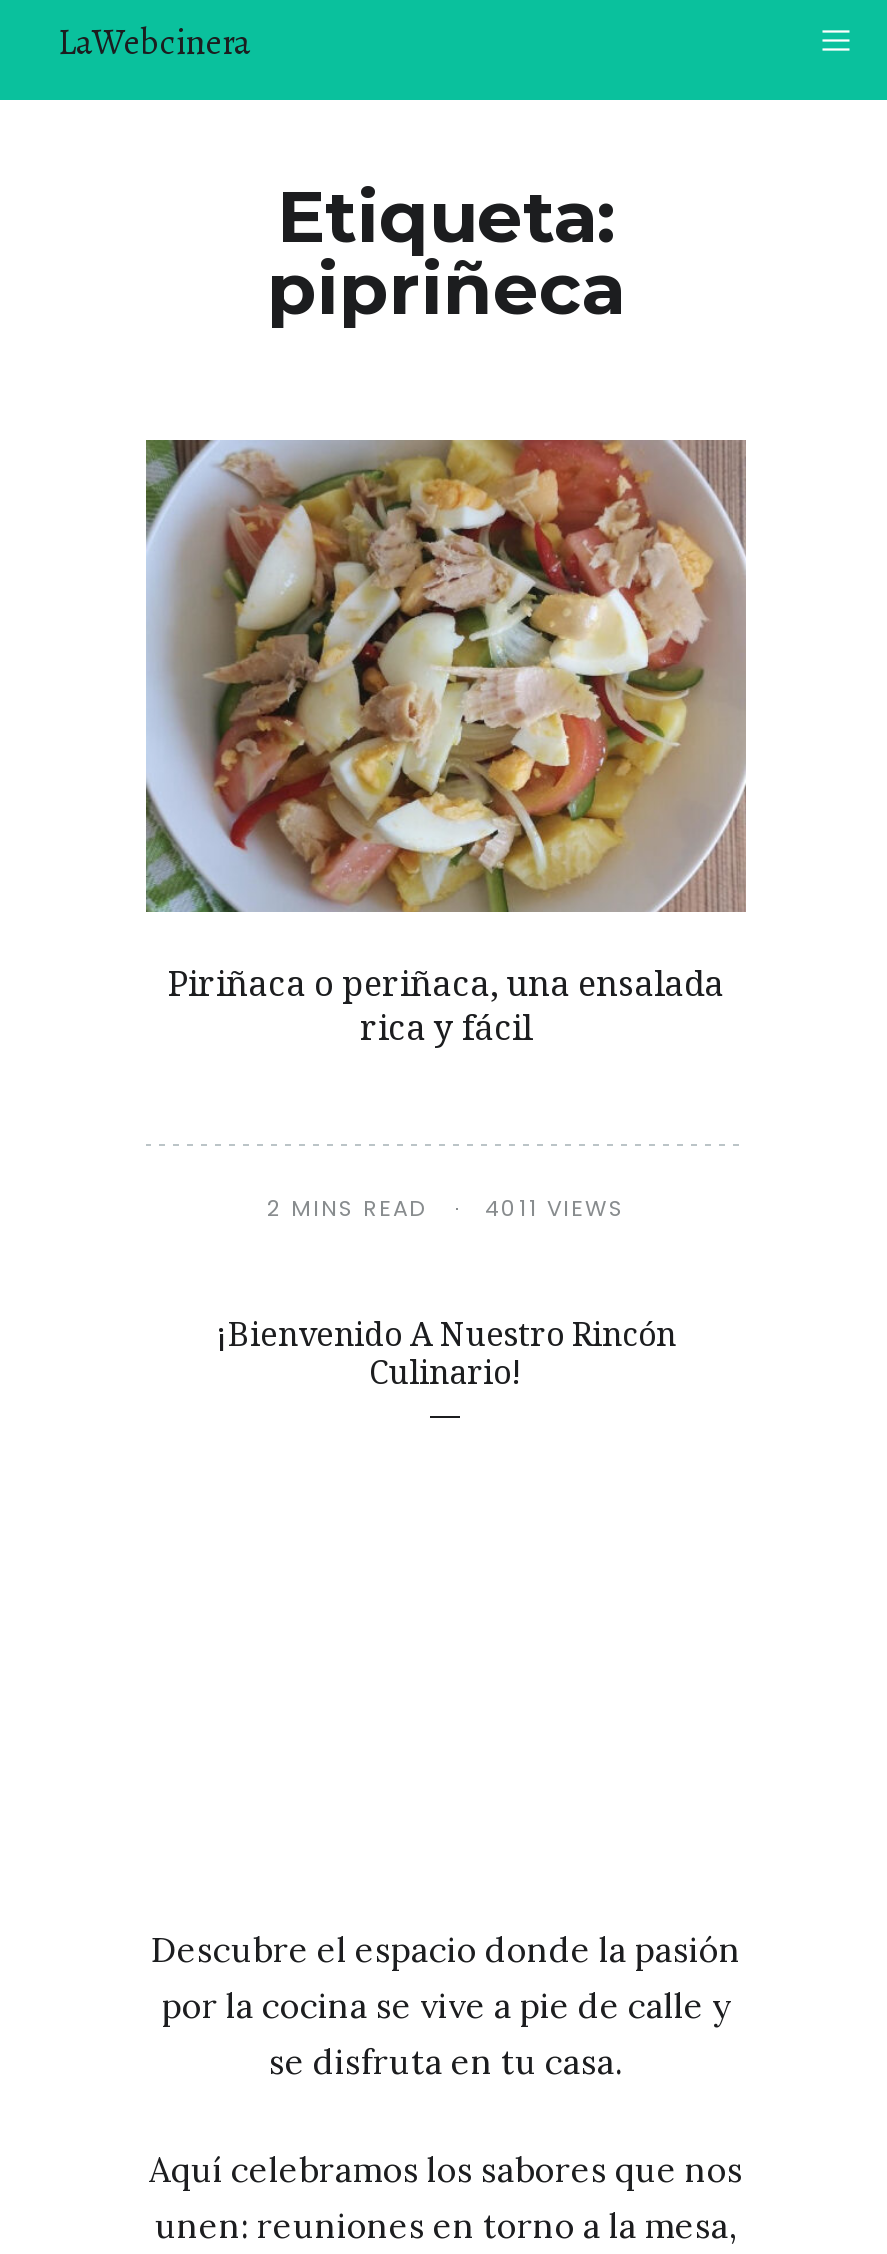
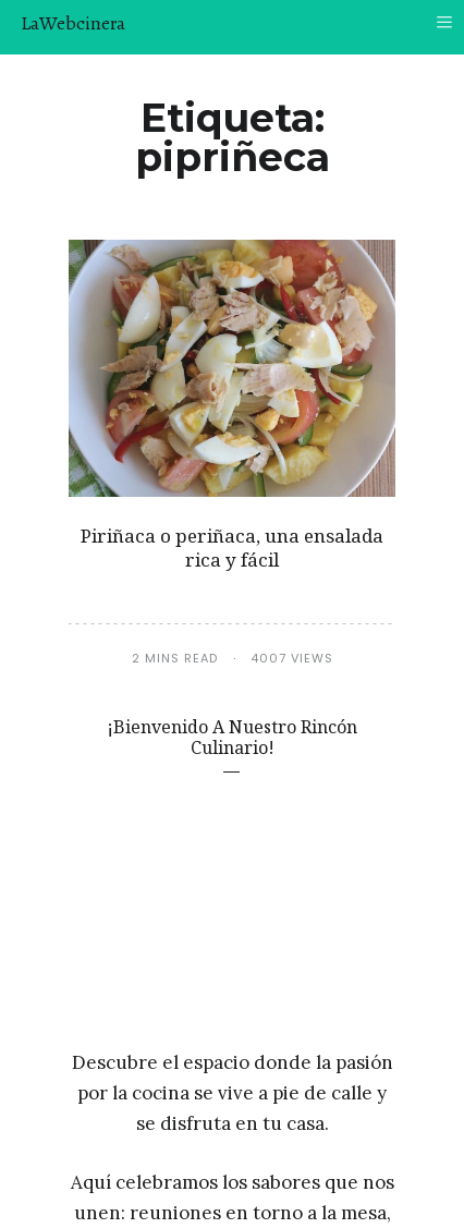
- 2 MINS READ 4011 VIEWS
+ 2 MINS READ 4007 VIEWS
